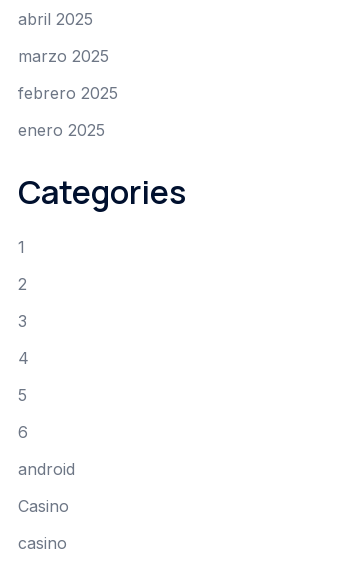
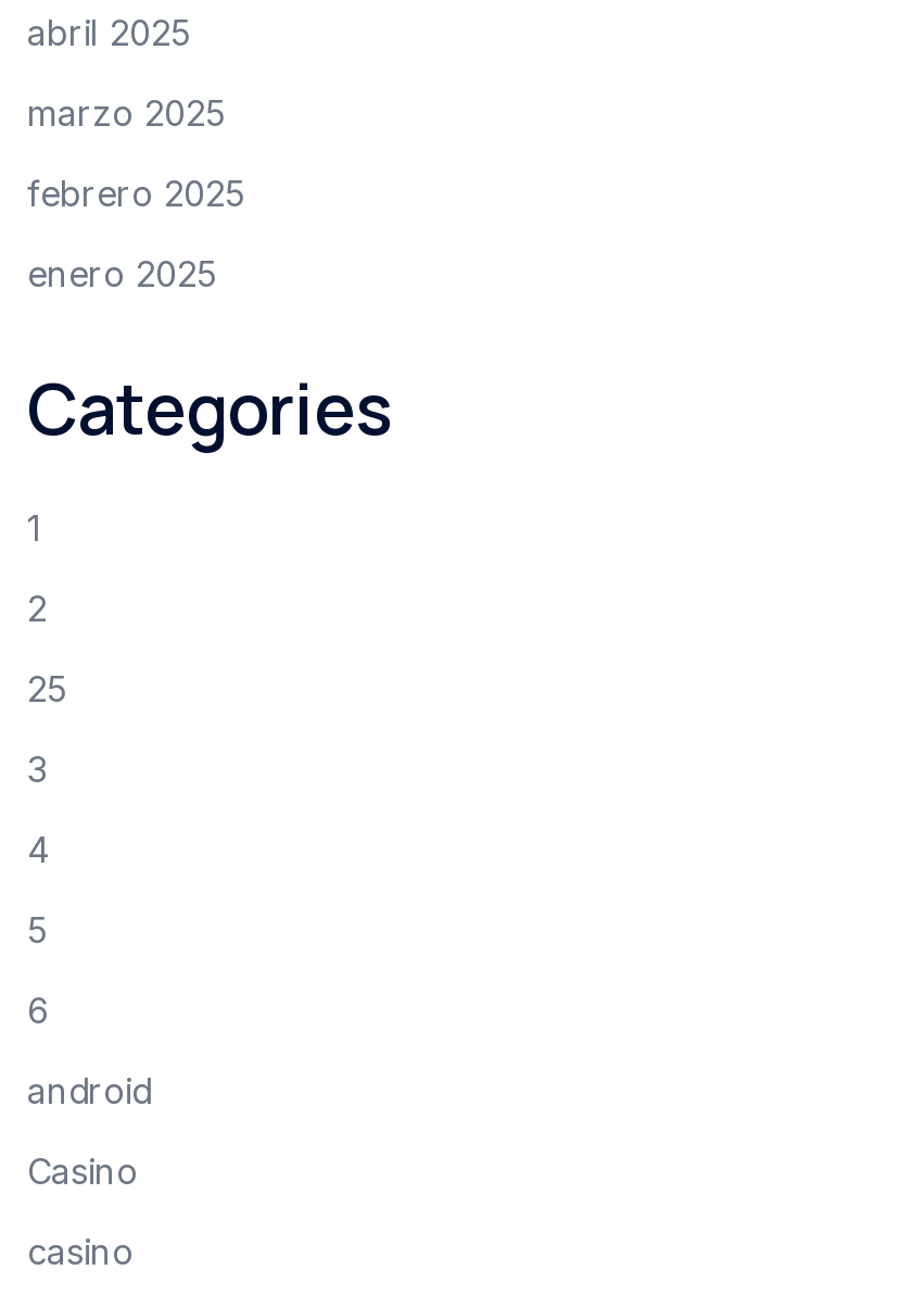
+ 25
